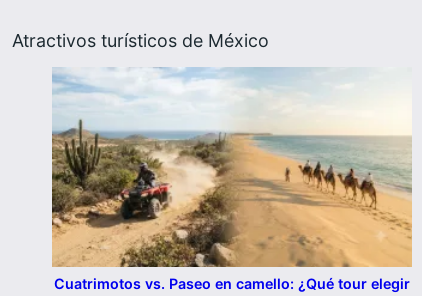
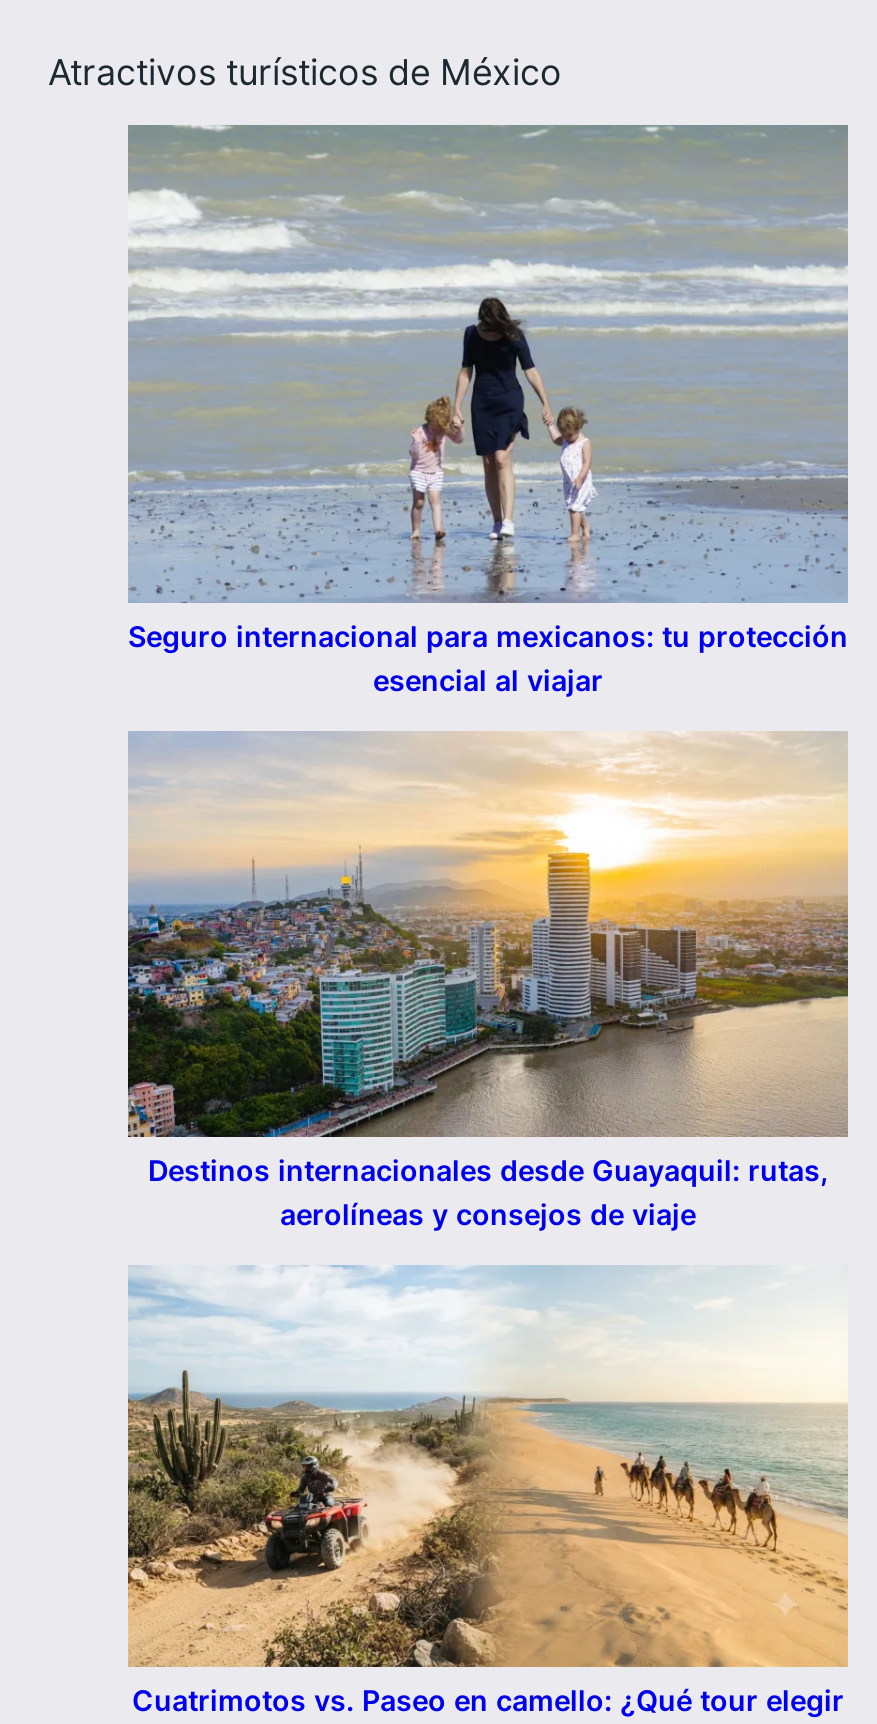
+ [image]
+ Destinos internacionales desde Guayaquil: rutas,
+ aerolíneas y consejos de viaje

+ [image]
+ Seguro internacional para mexicanos: tu protección
+ esencial al viajar
